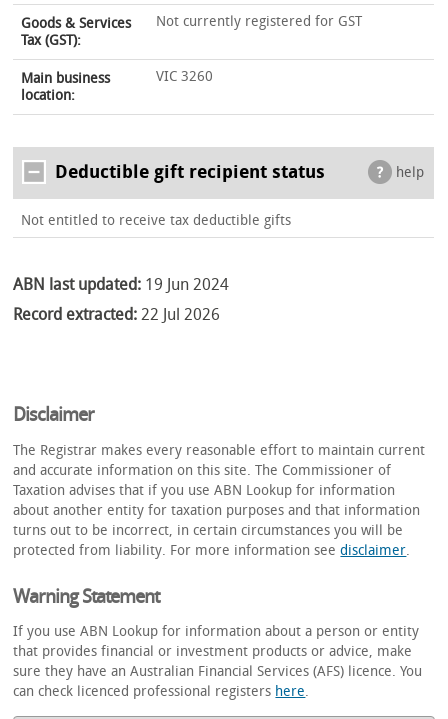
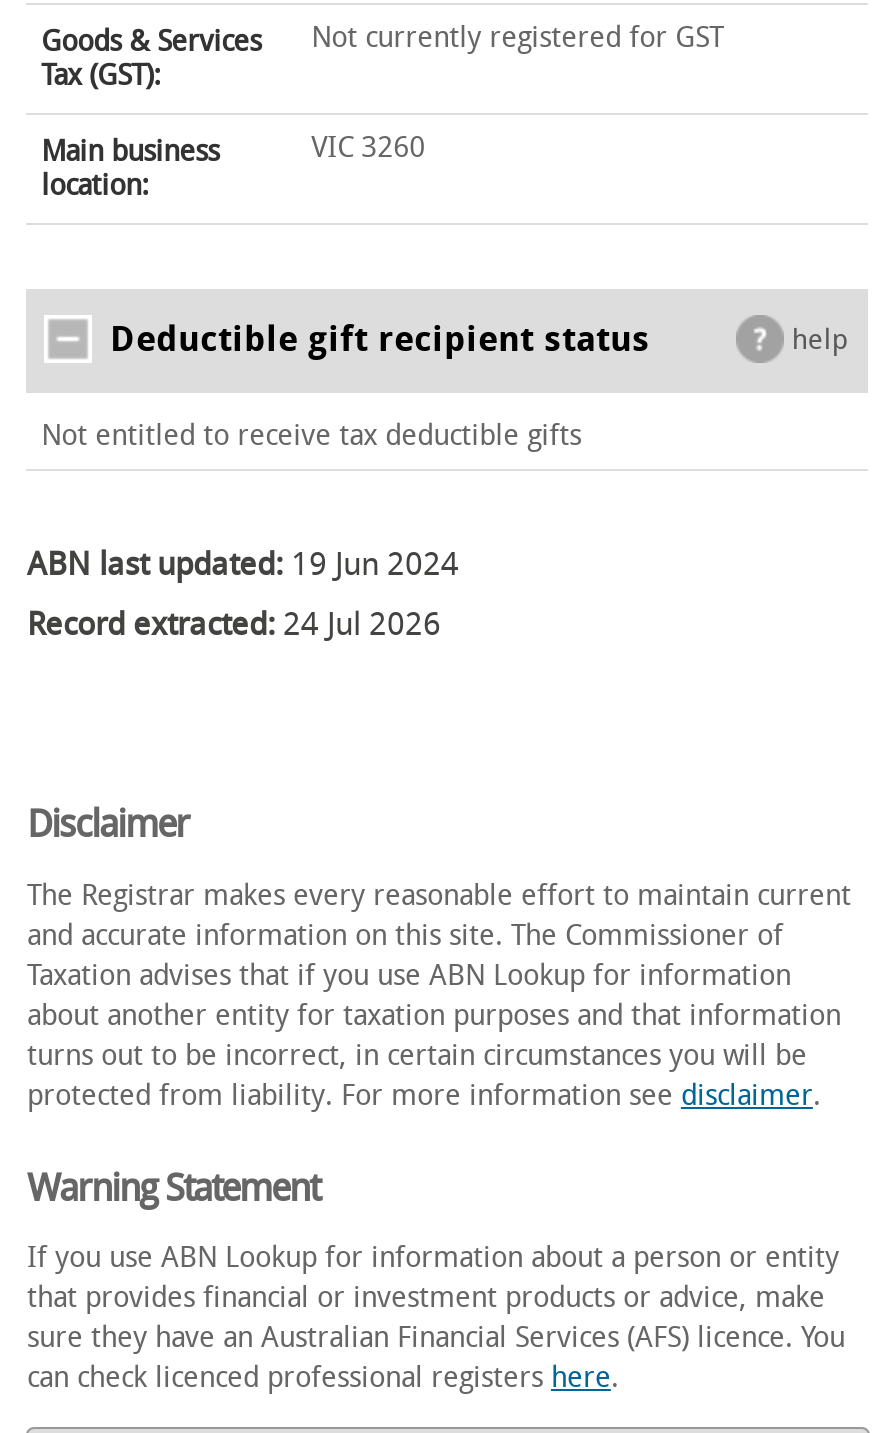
- Record extracted: 22 Jul 2026
+ Record extracted: 24 Jul 2026
